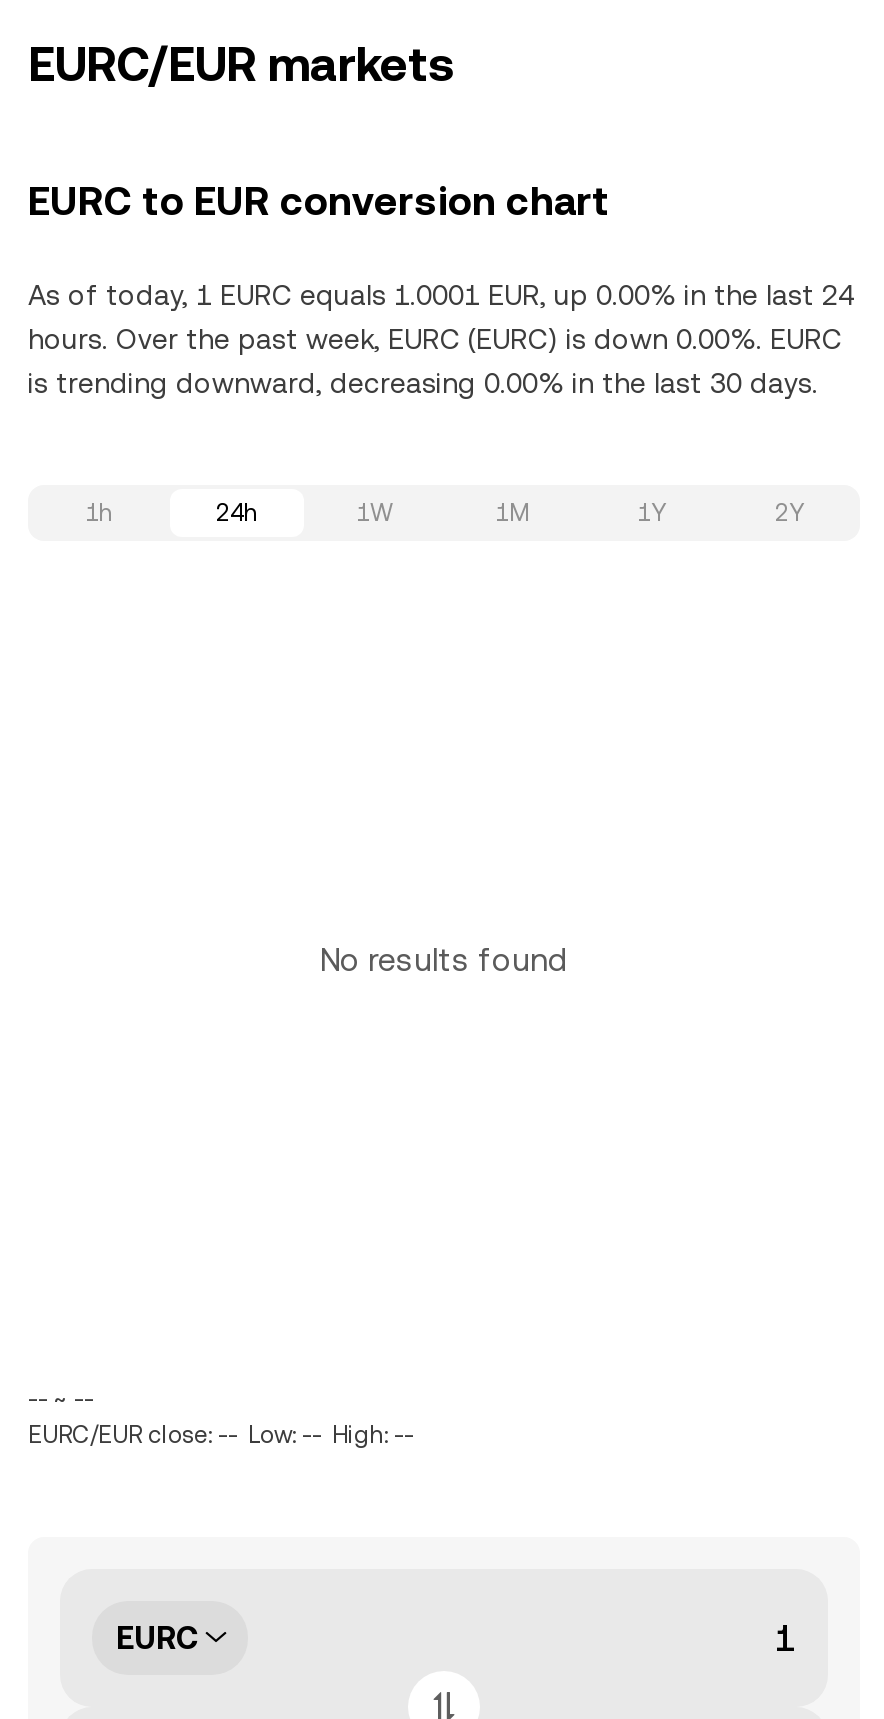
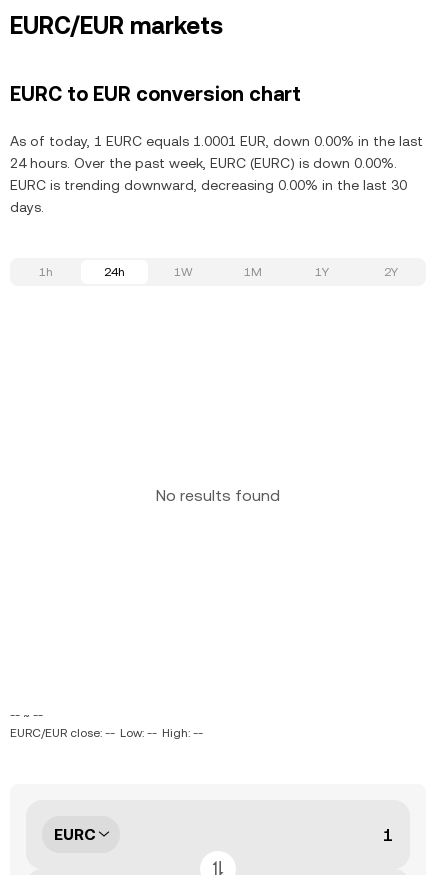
- As of today, 1 EURC equals 1.0001 EUR, up 0.00% in the last 24
- hours. Over the past week, EURC (EURC) is down 0.00%. EURC
- is trending downward, decreasing 0.00% in the last 30 days.
+ As of today, 1 EURC equals 1.0001 EUR, down 0.00% in the last
+ 24 hours. Over the past week, EURC (EURC) is down 0.00%.
+ EURC is trending downward, decreasing 0.00% in the last 30
+ days.
